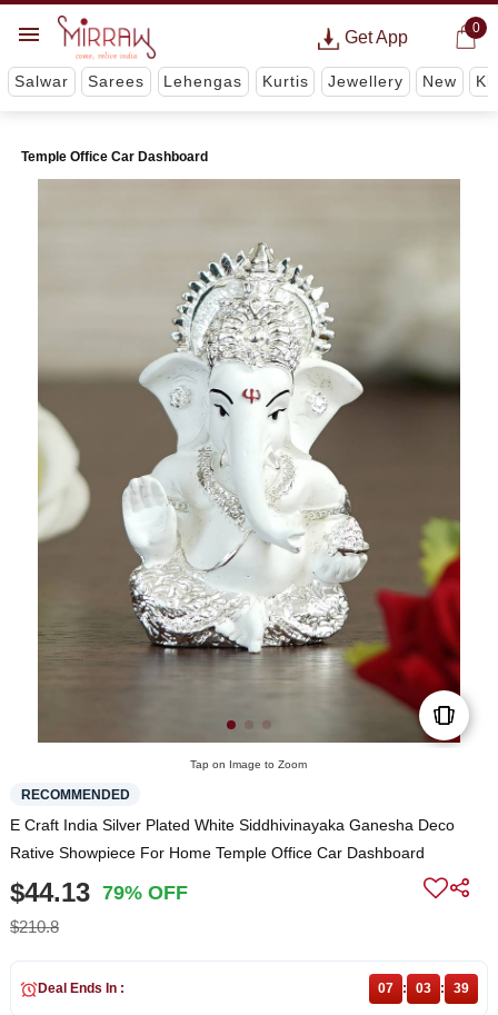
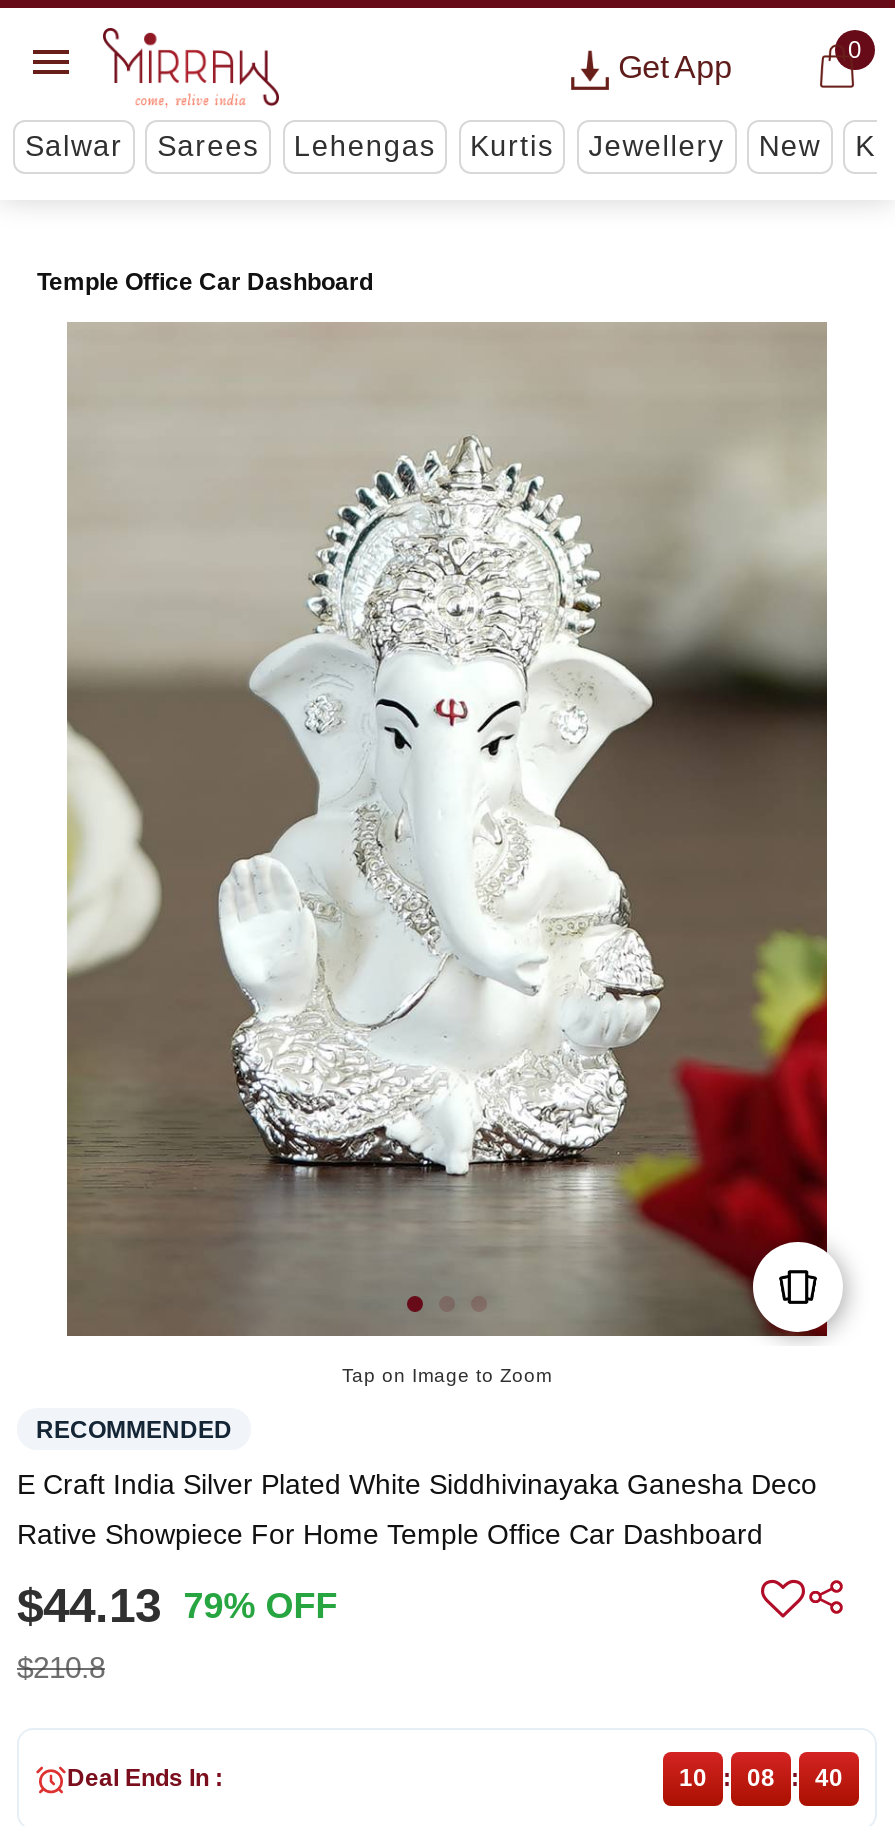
- 07 : 03 : 39
+ 10 : 08 : 40
